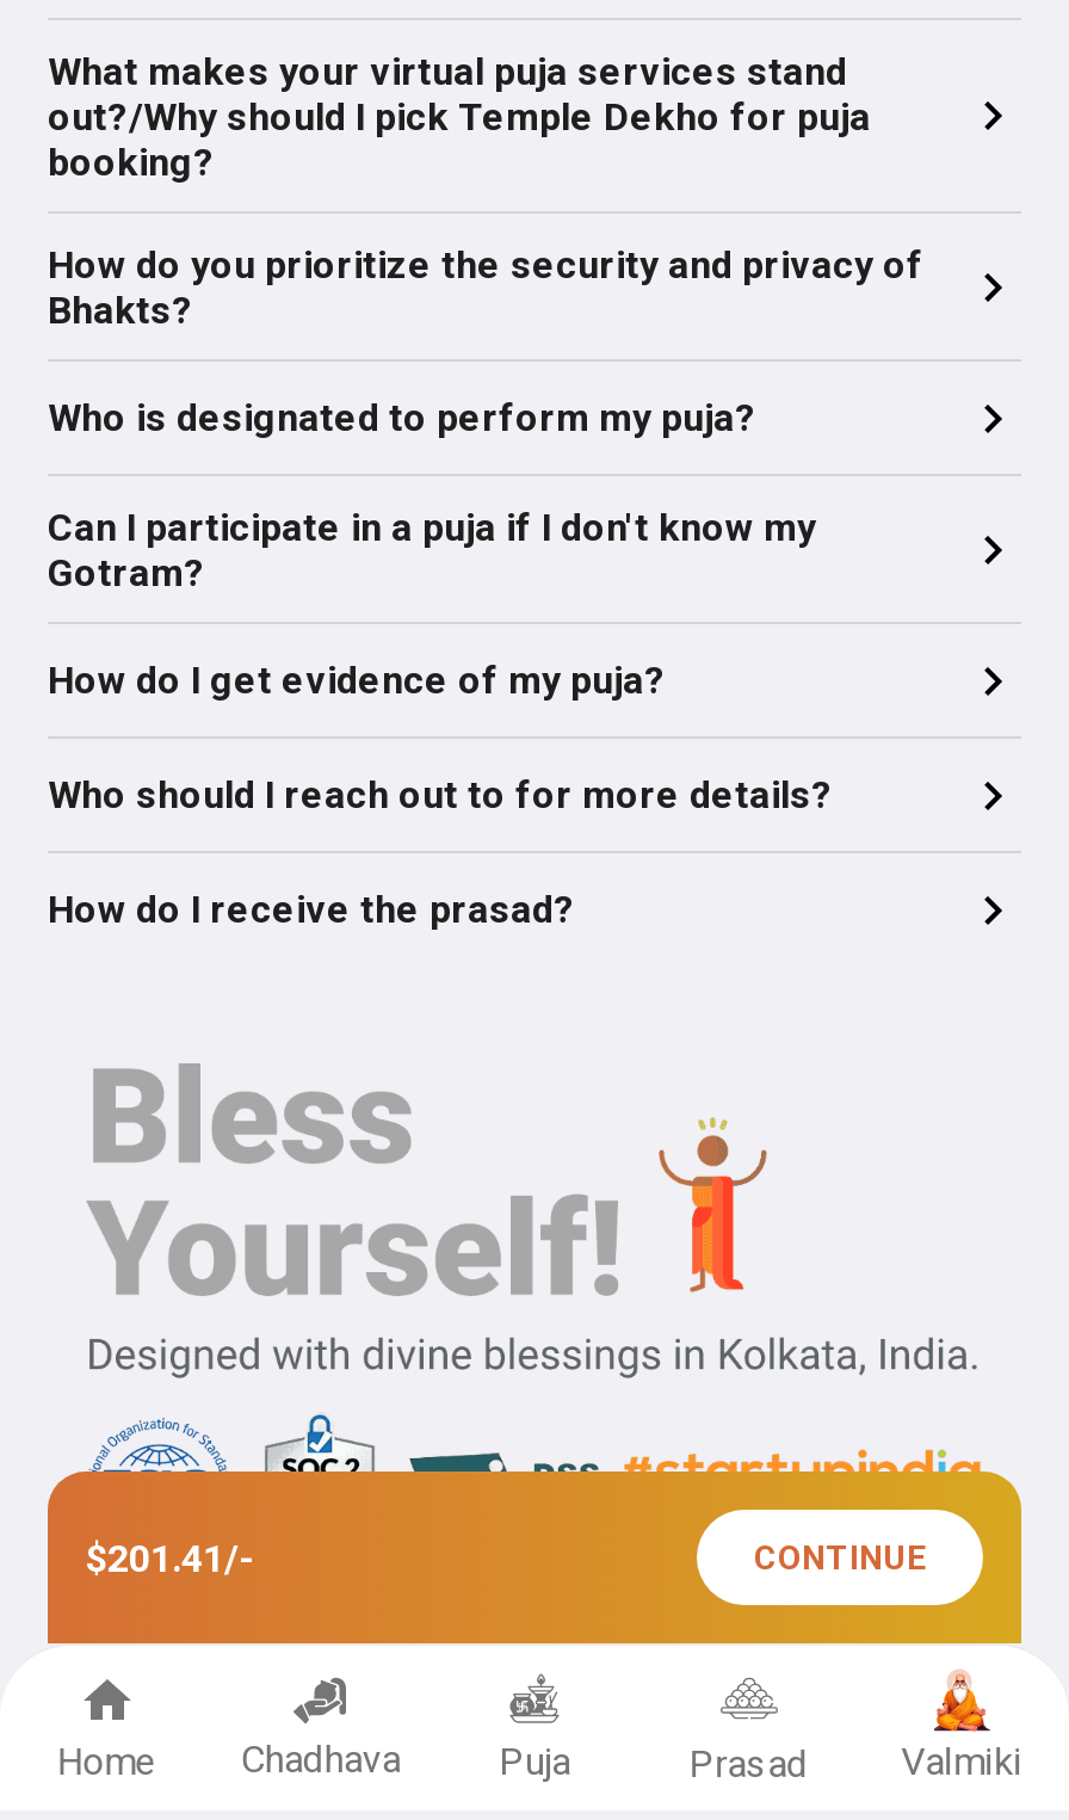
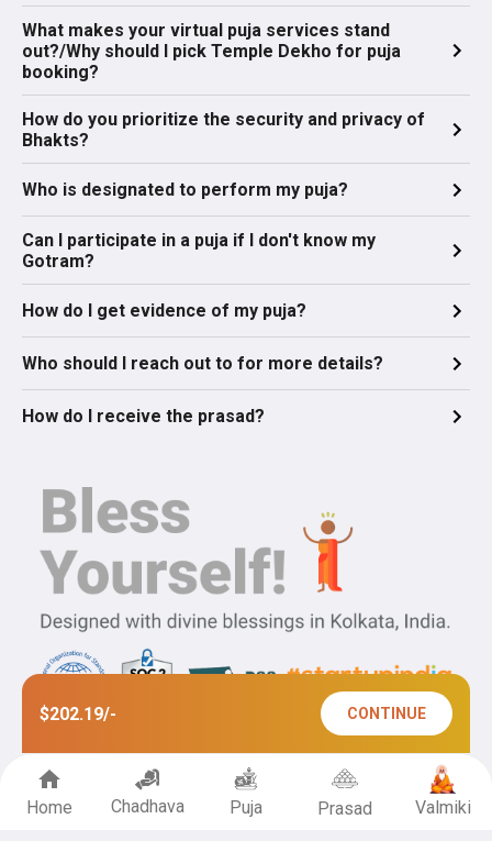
- $201.41/-
+ $202.19/-
